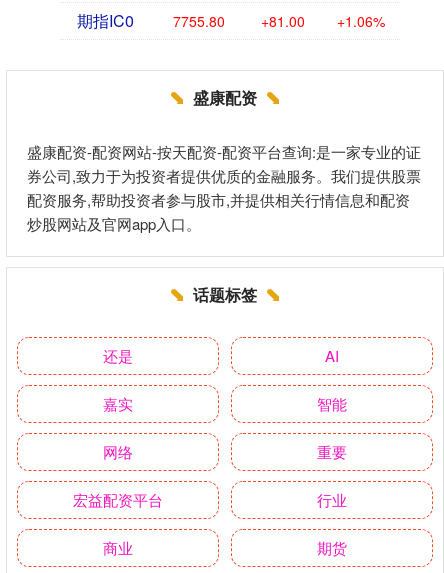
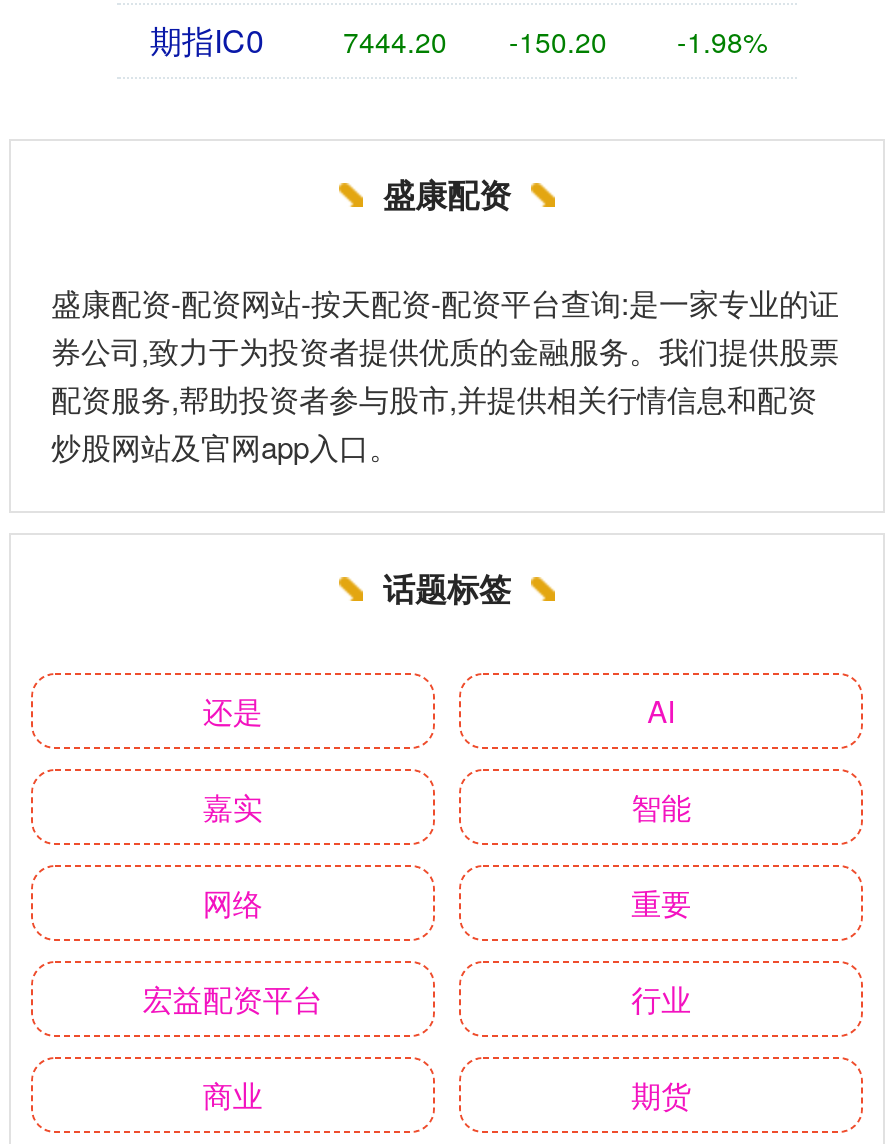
- 7755.80
+ 7444.20

- +81.00
+ -150.20

- +1.06%
+ -1.98%
